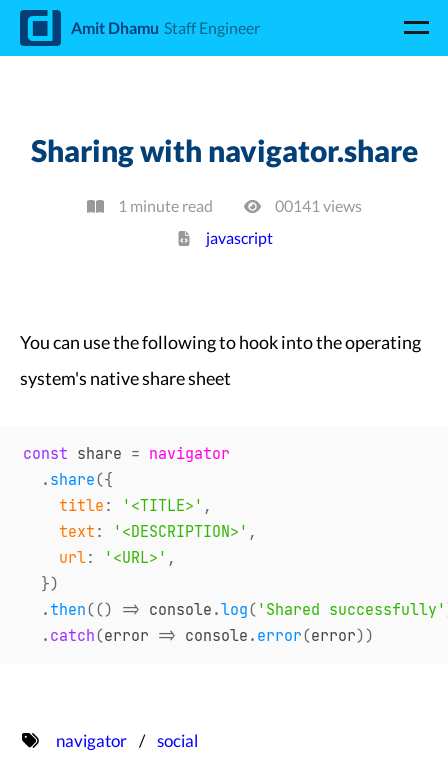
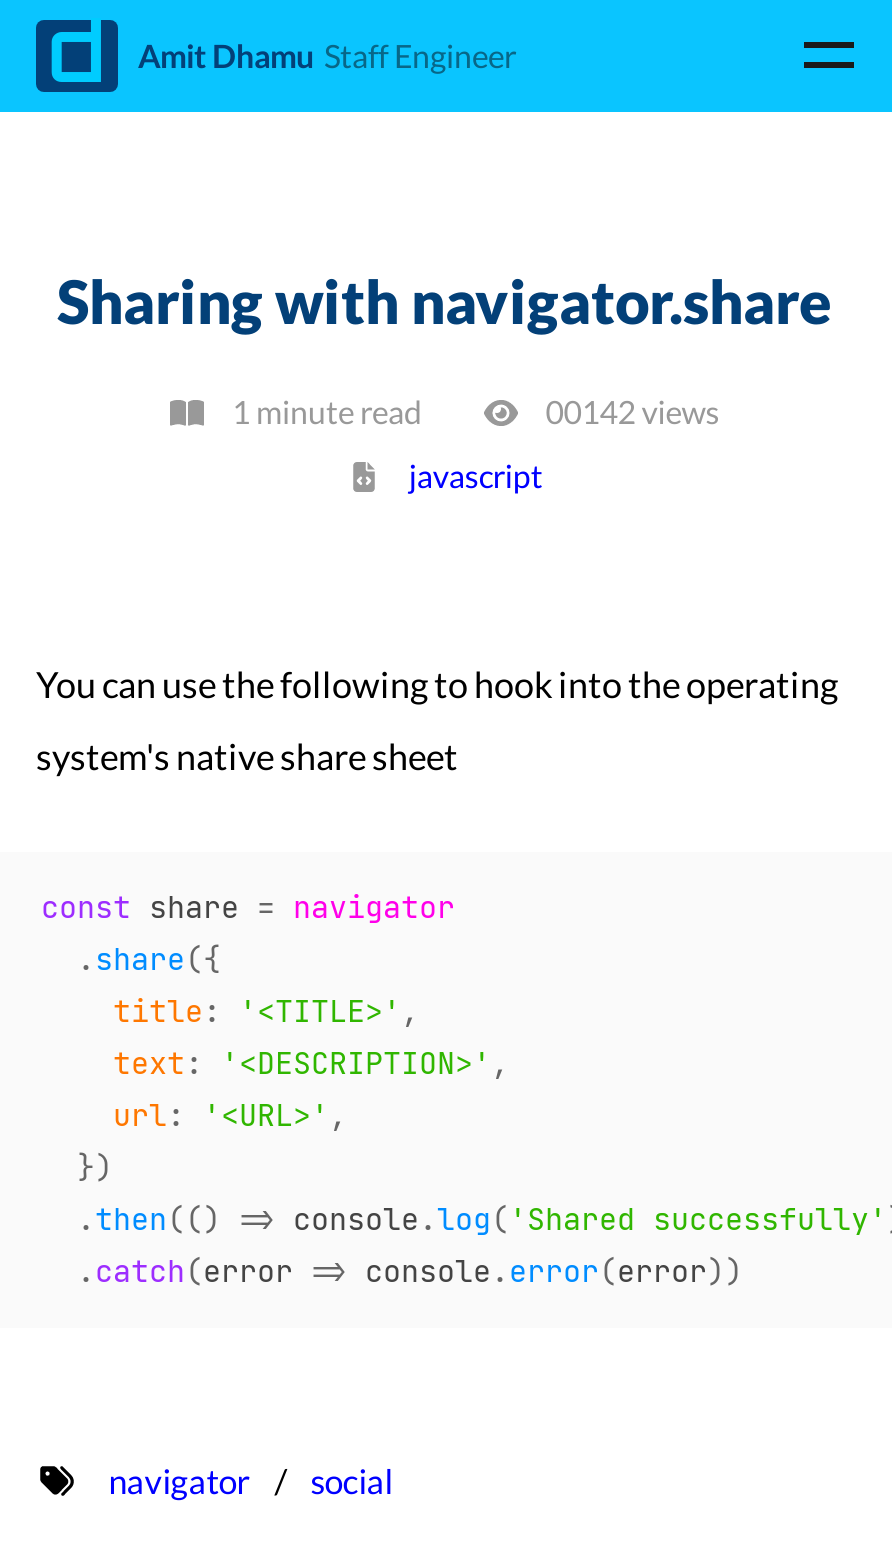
- 00141 views
+ 00142 views
